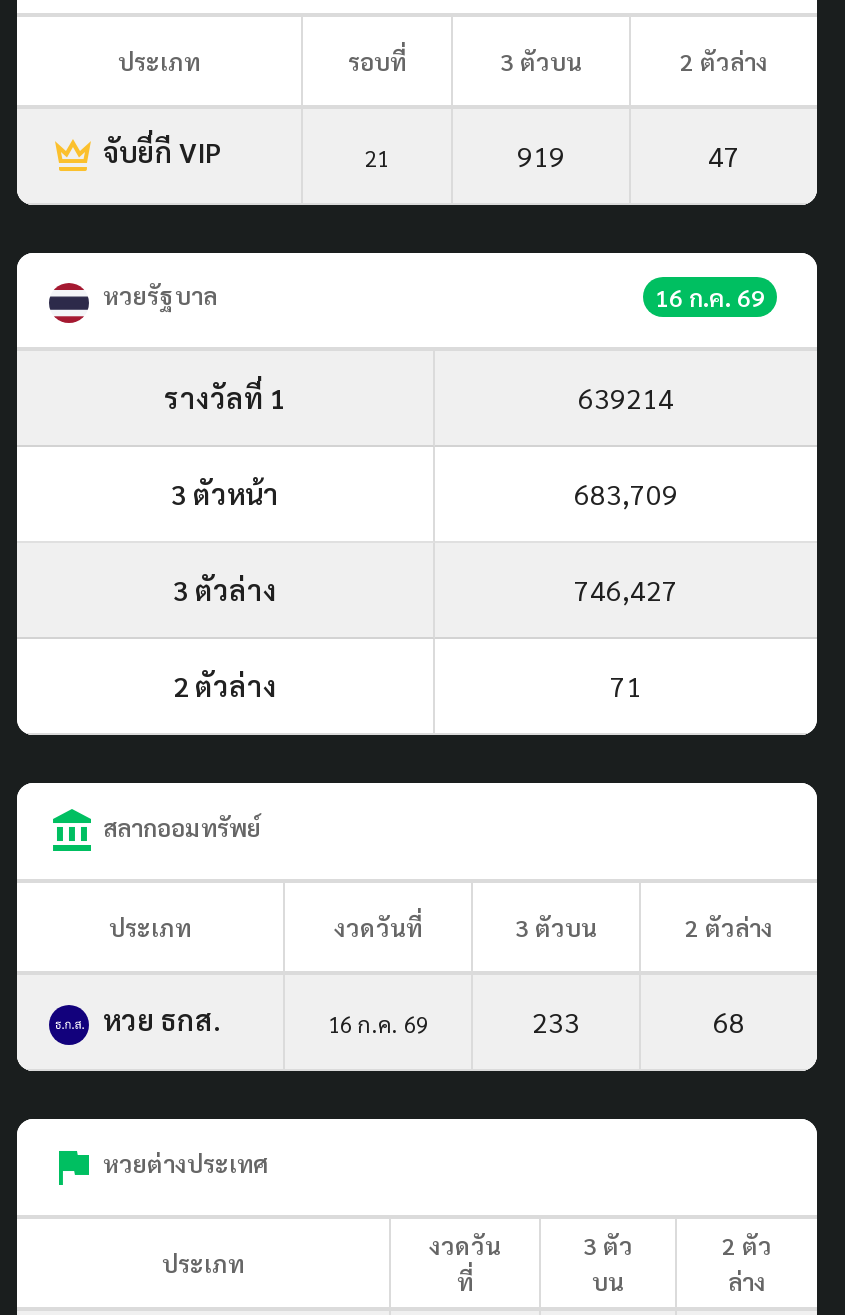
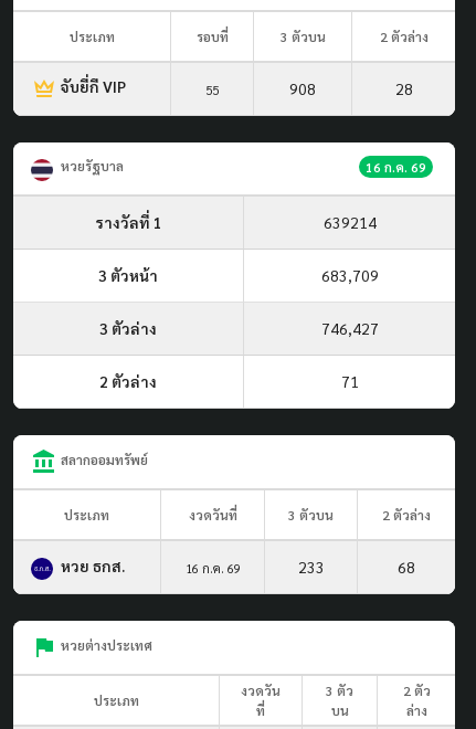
- 21
+ 55

- 919
+ 908

- 47
+ 28
